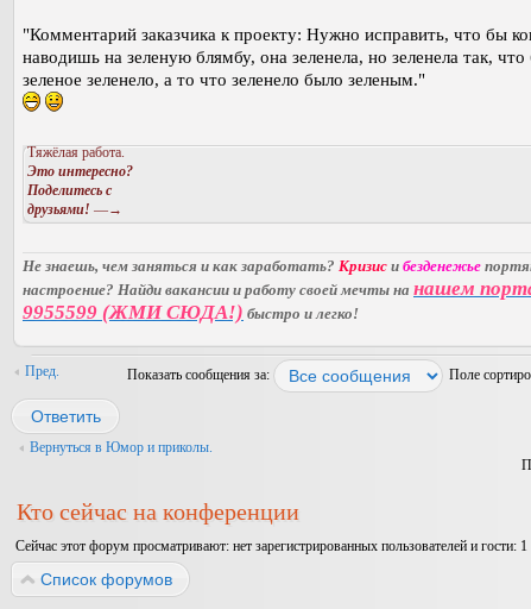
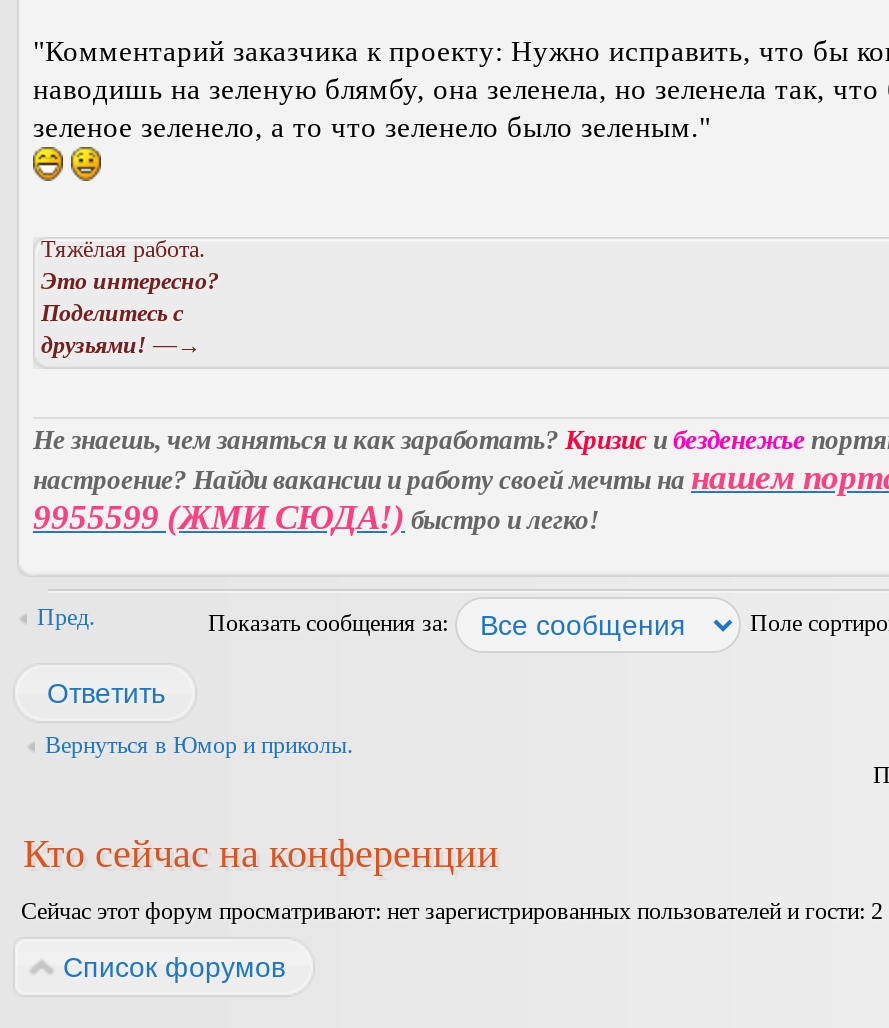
- Сейчас этот форум просматривают: нет зарегистрированных пользователей и гости: 1
+ Сейчас этот форум просматривают: нет зарегистрированных пользователей и гости: 2
